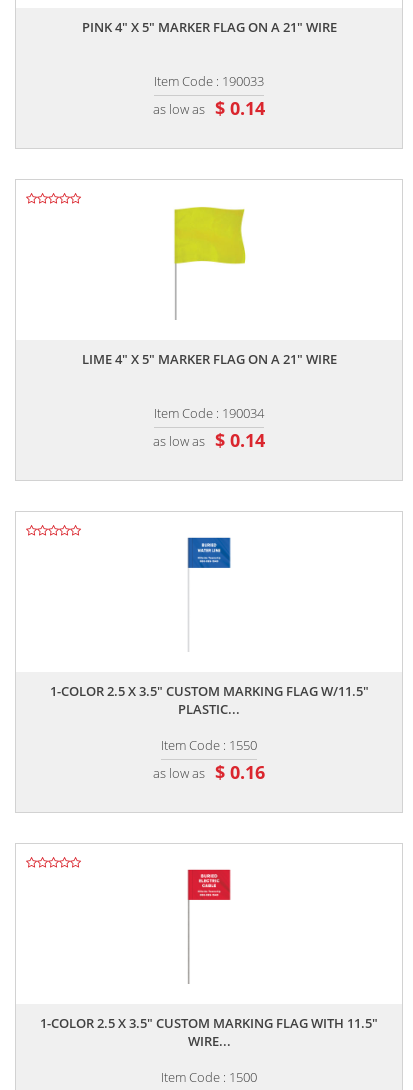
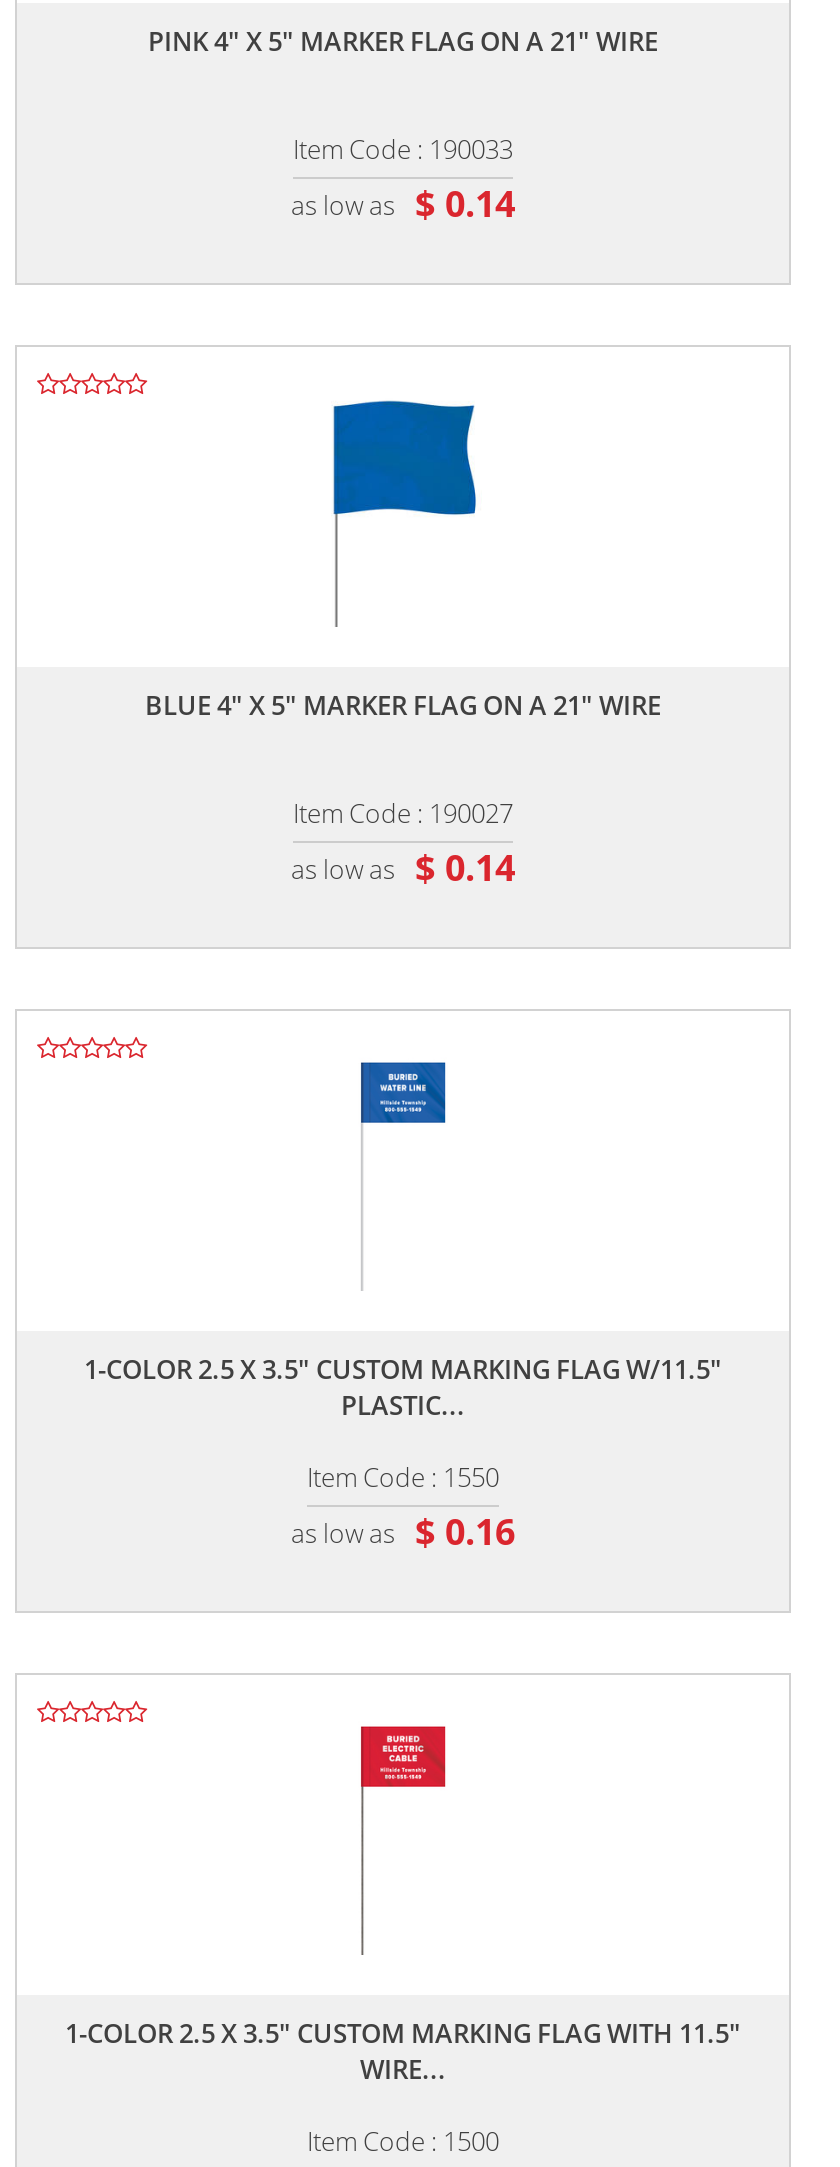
- [image]
+ [image]

- LIME 4" X 5" MARKER FLAG ON A 21" WIRE
+ BLUE 4" X 5" MARKER FLAG ON A 21" WIRE

- Item Code : 190034
+ Item Code : 190027
